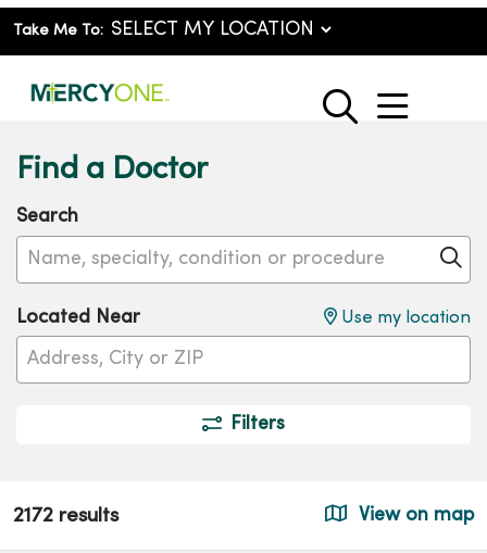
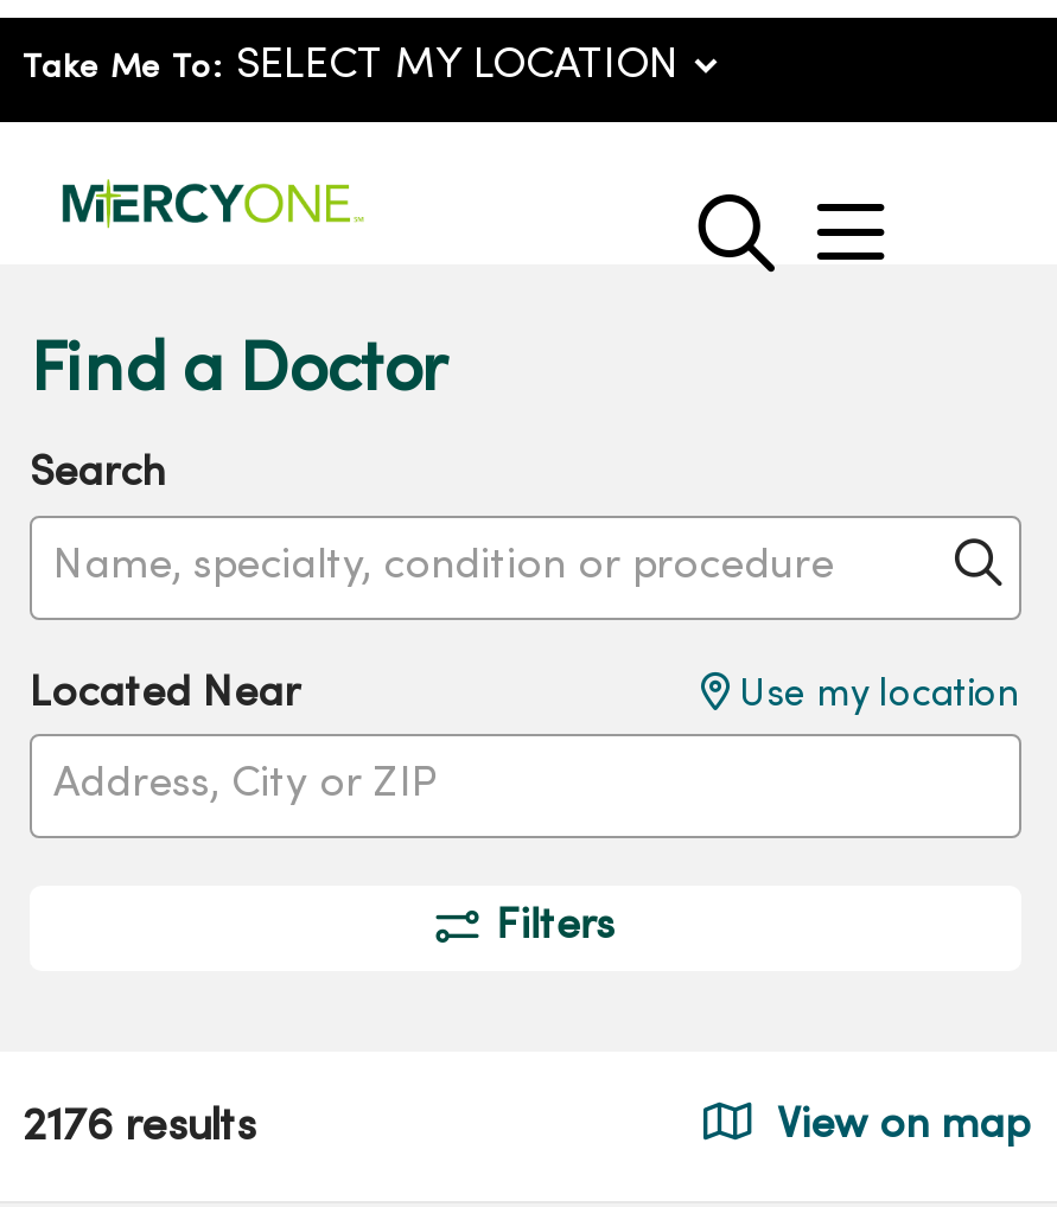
- 2172 results
+ 2176 results
